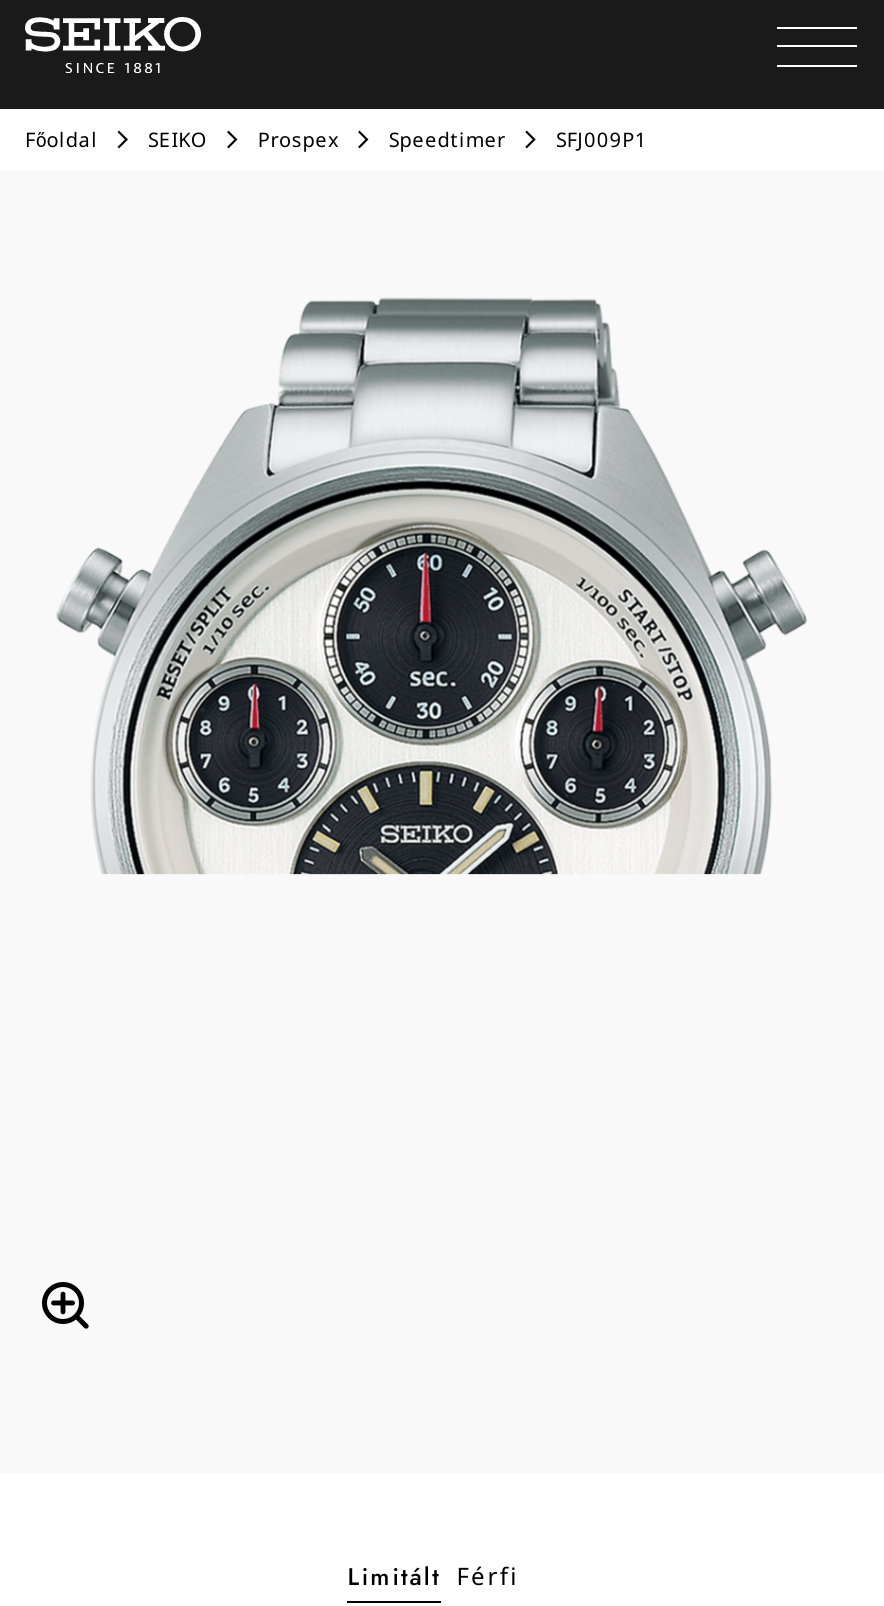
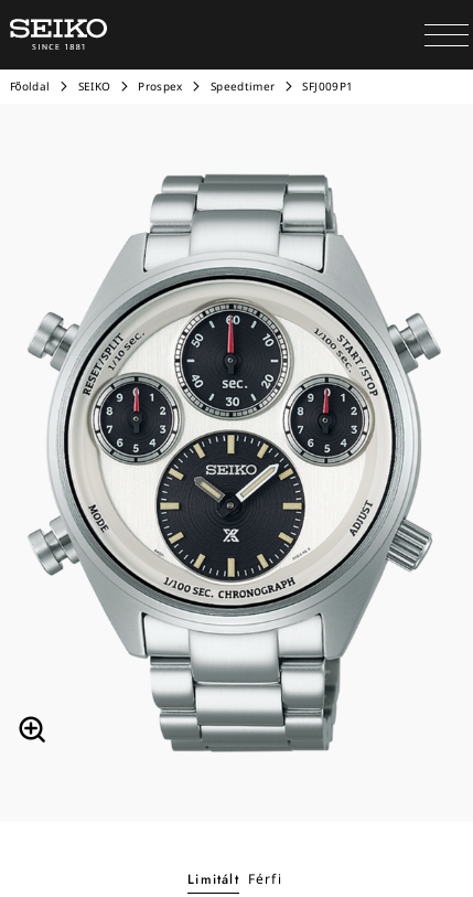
+ [image]
